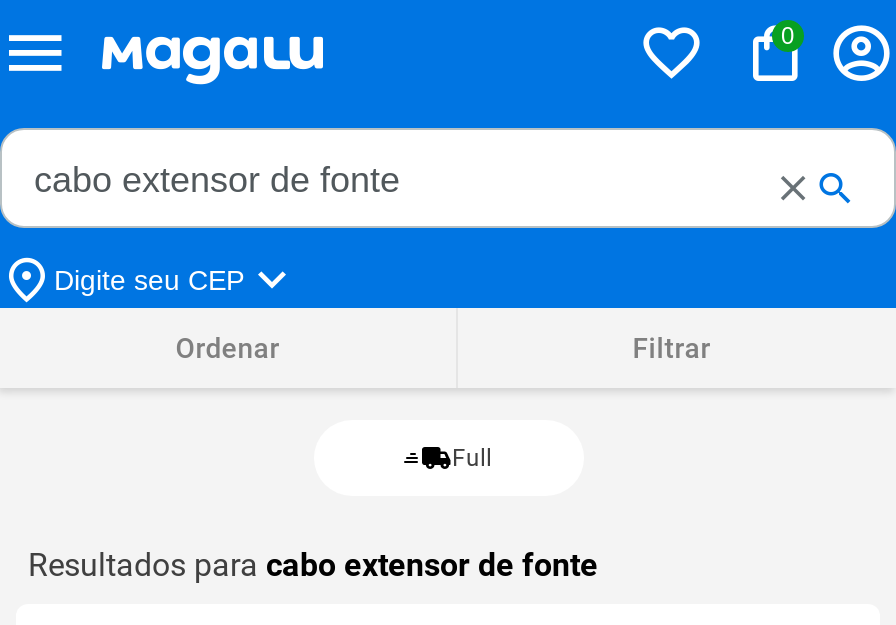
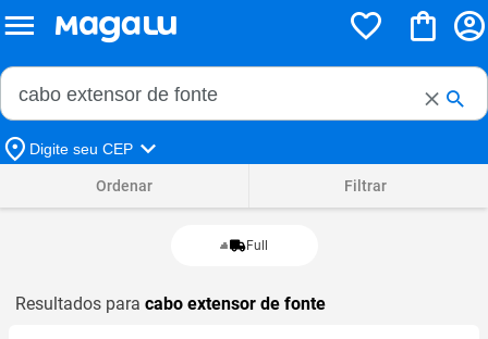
- 0
